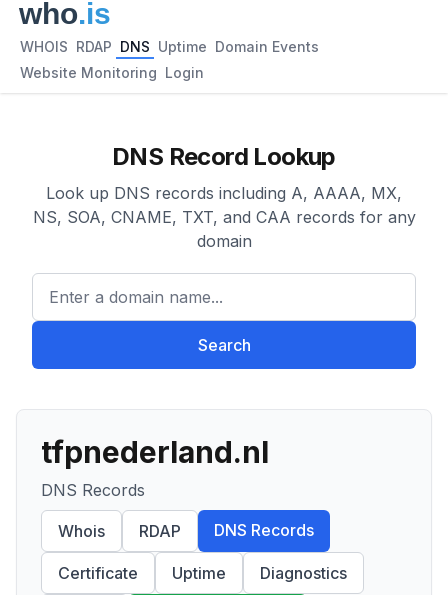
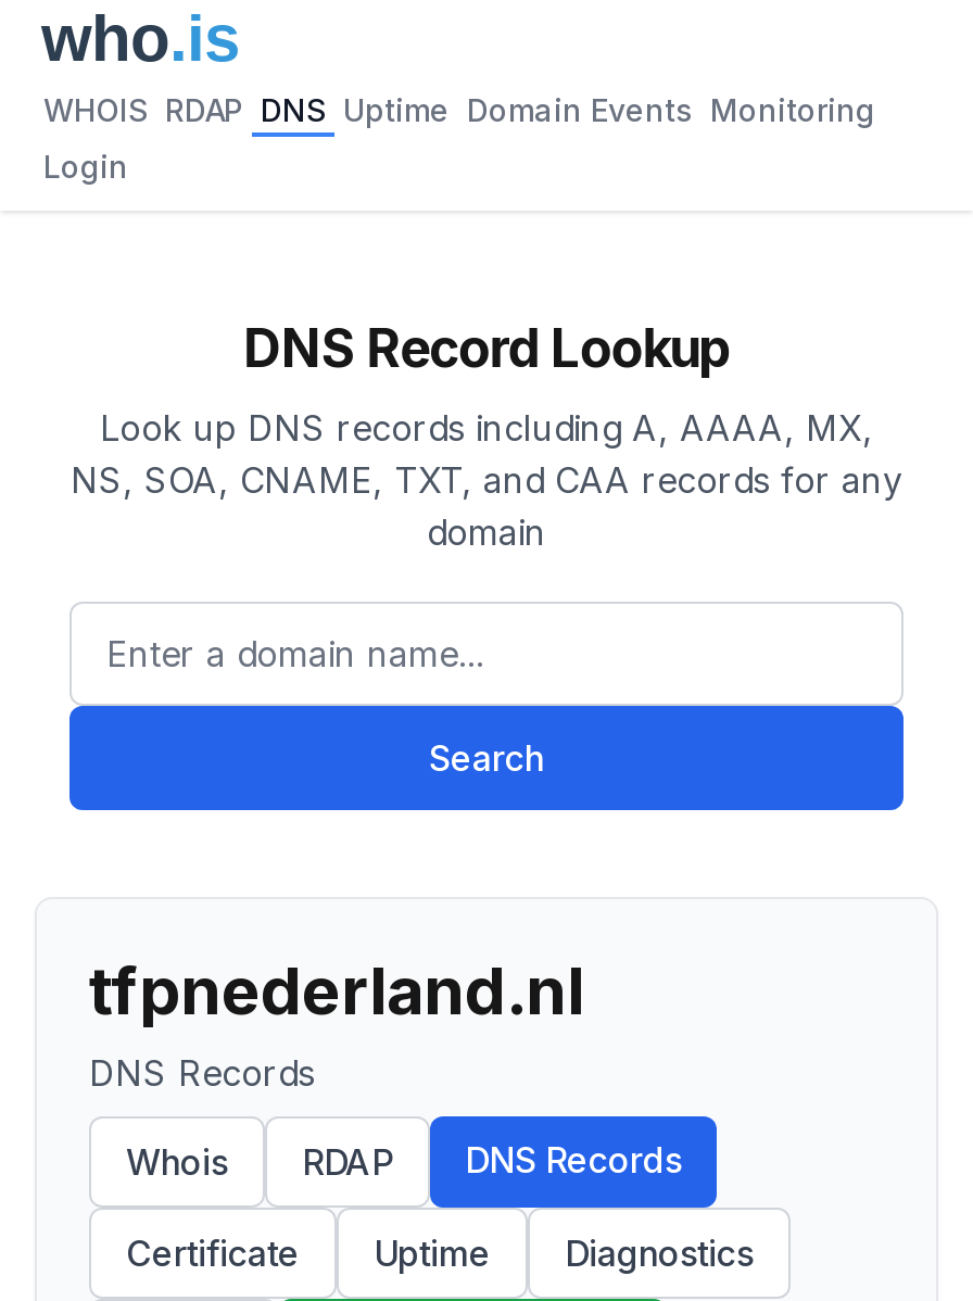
- WHOIS RDAP DNS Uptime Domain Events
+ WHOIS RDAP DNS Uptime Domain Events Monitoring

- Website Monitoring Login
+ Login
